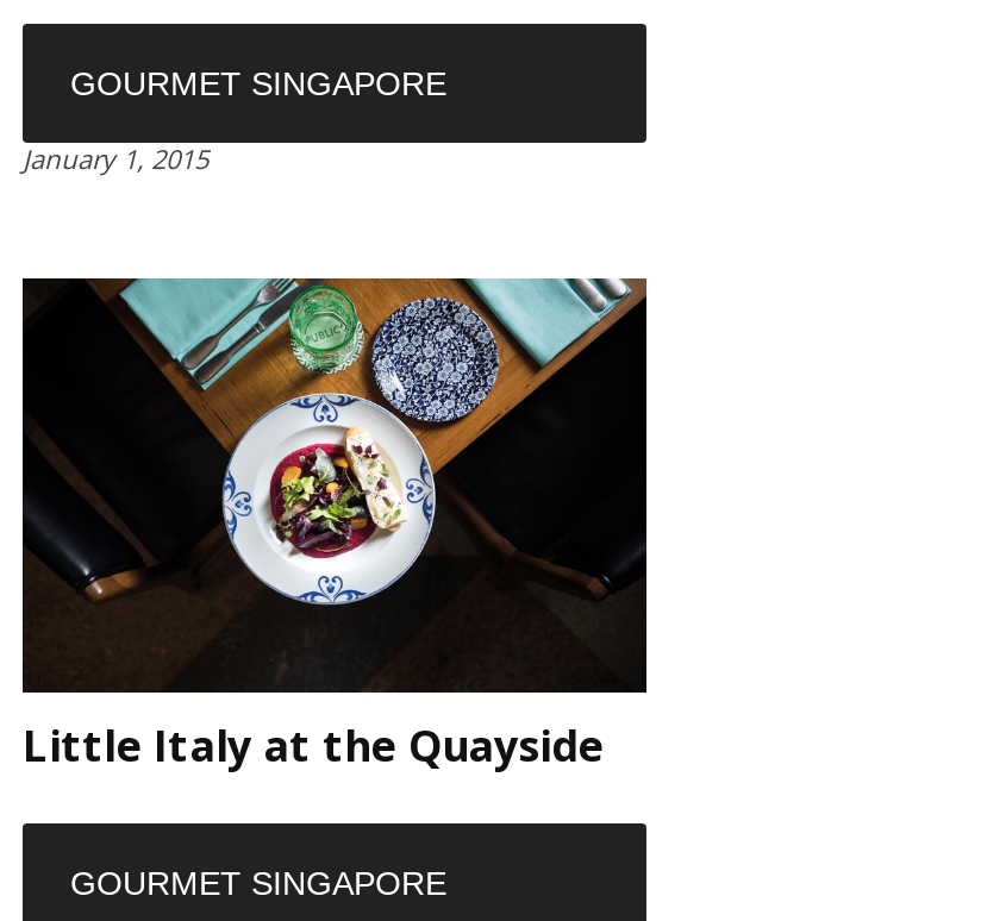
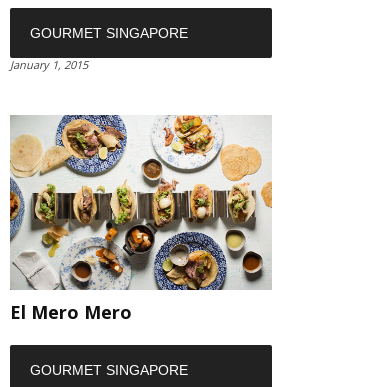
- [image]
- Little Italy at the Quayside
+ [image]
+ El Mero Mero
